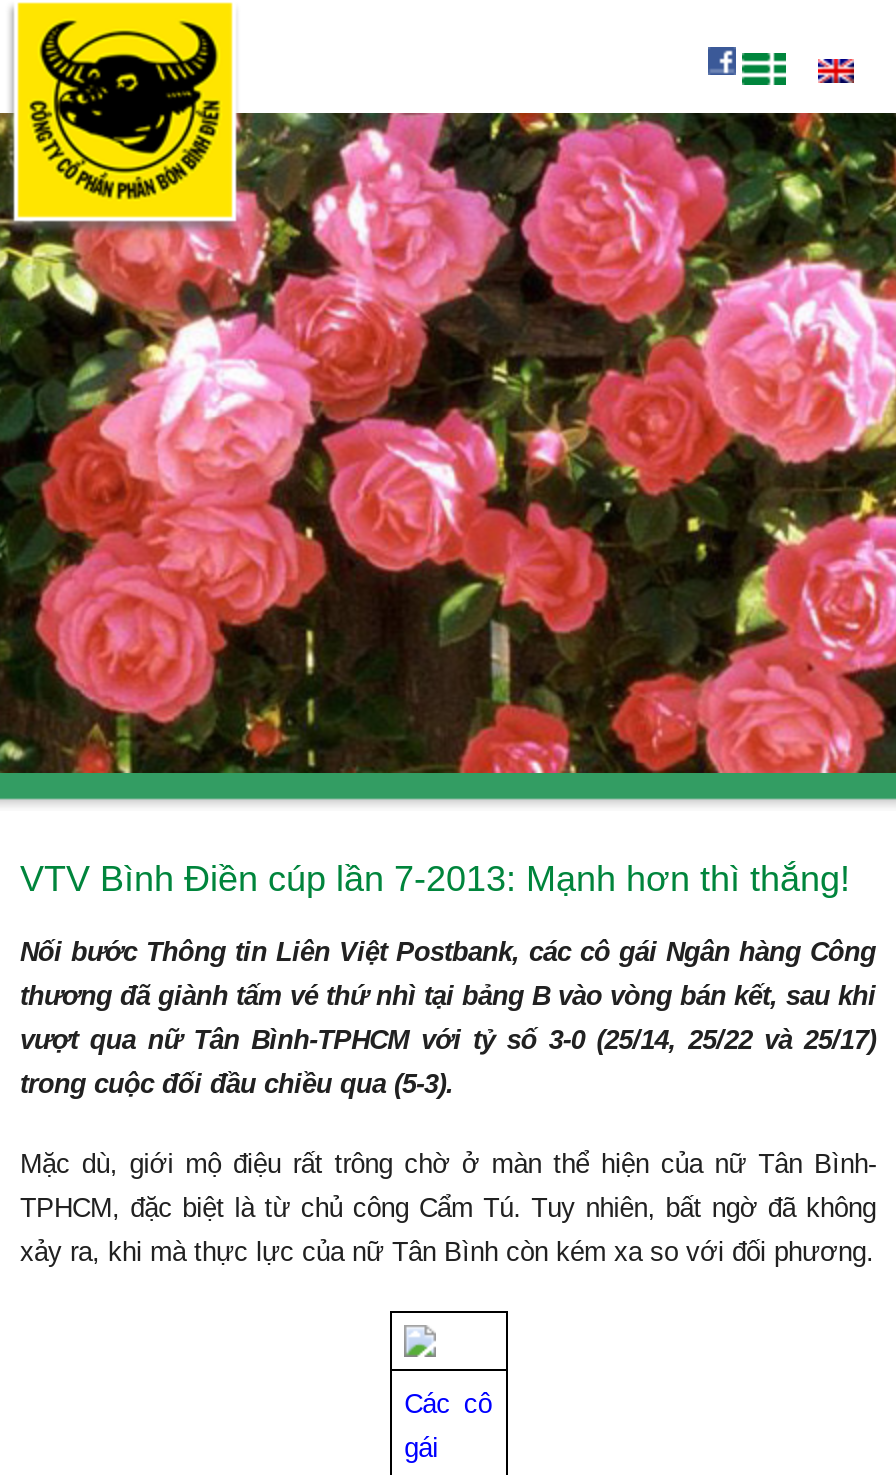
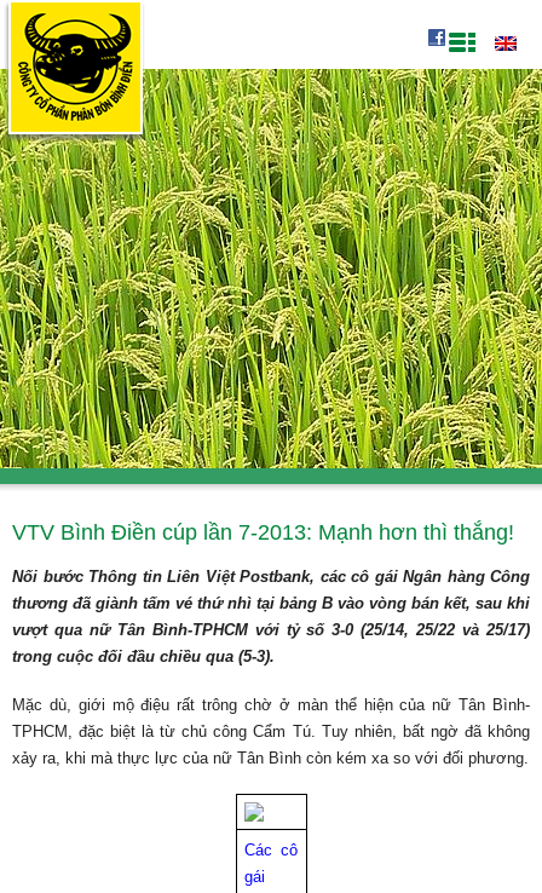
- [image]
+ [image]
